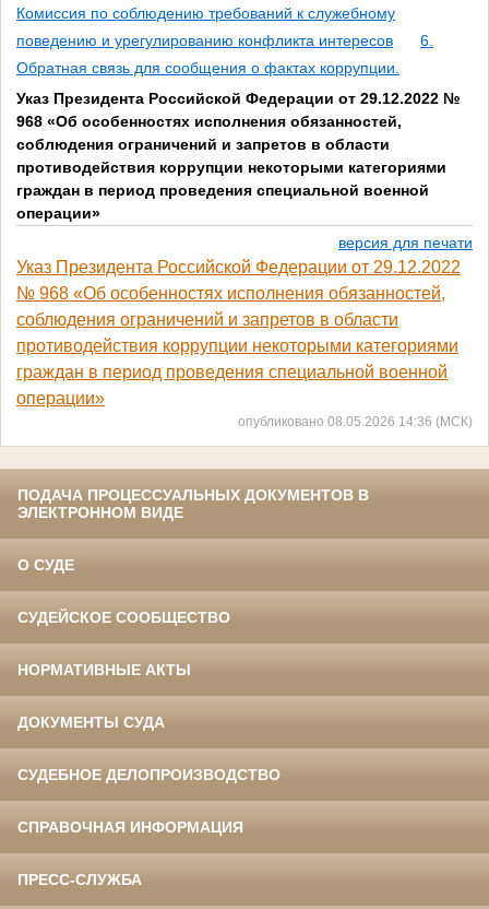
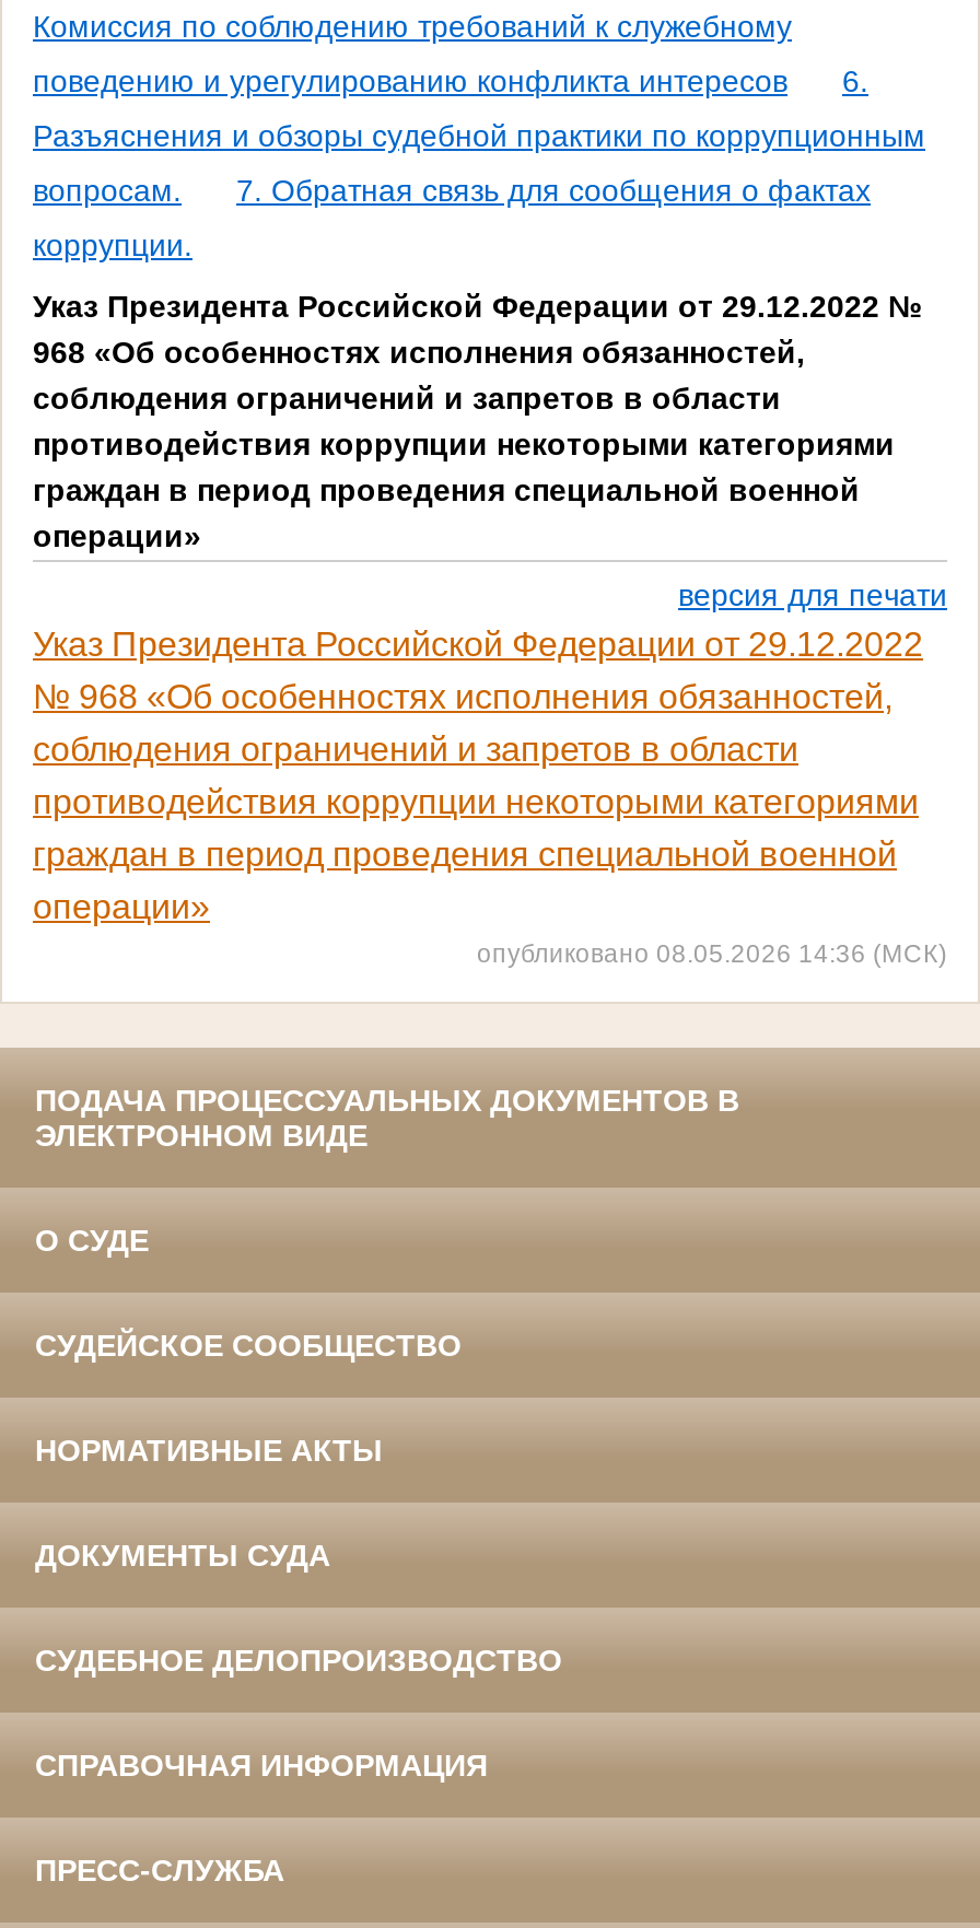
- Обратная связь для сообщения о фактах коррупции.
+ Разъяснения и обзоры судебной практики по коррупционным
+ вопросам.
+ 7. Обратная связь для сообщения о фактах
+ коррупции.
